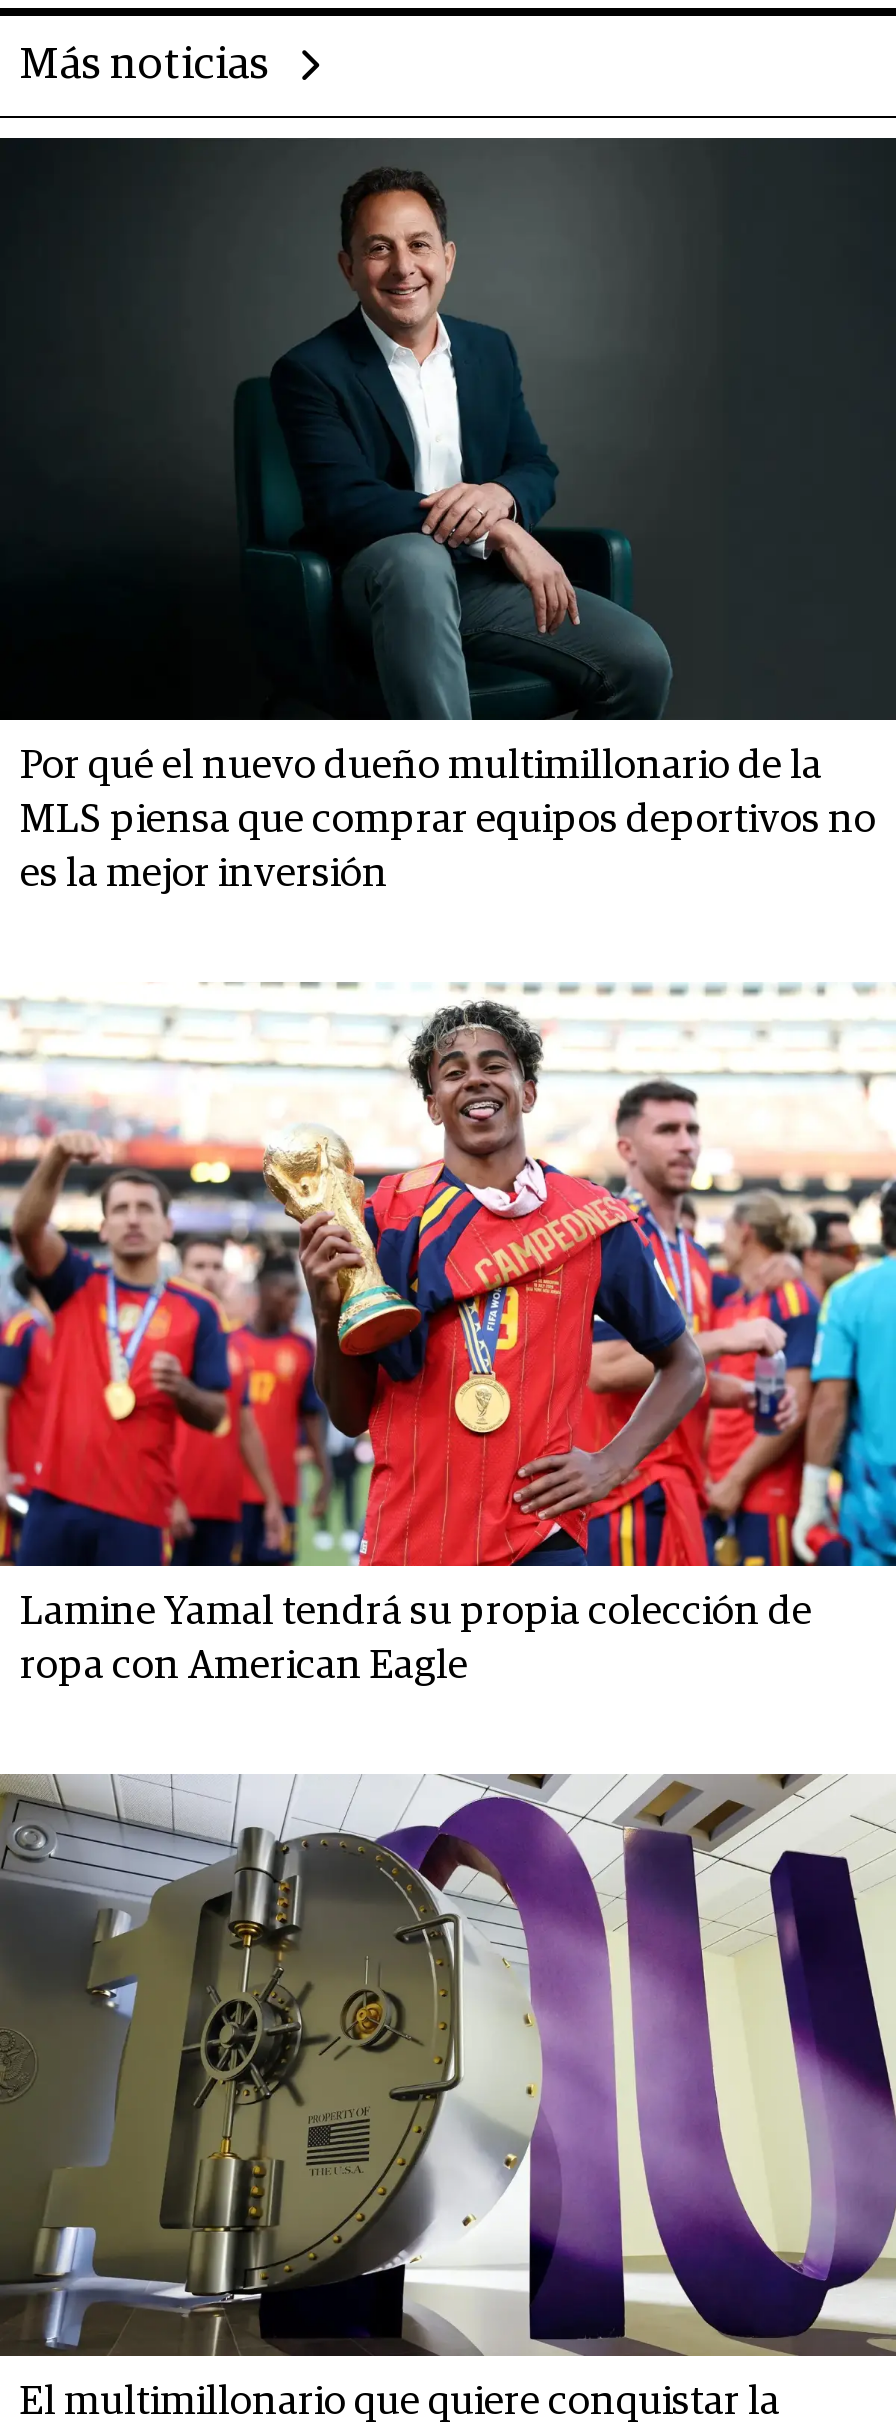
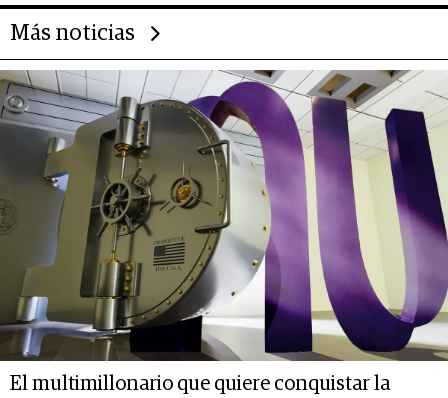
- [image]
- Por qué el nuevo dueño multimillonario de la
- MLS piensa que comprar equipos deportivos no
- es la mejor inversión

- [image]
- Lamine Yamal tendrá su propia colección de
- ropa con American Eagle
